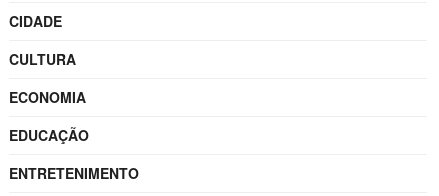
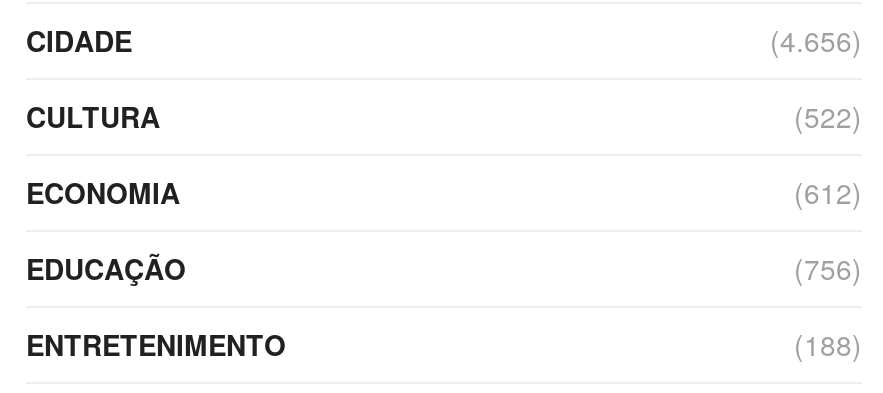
+ (4.656)

+ (522)

+ (612)

+ (756)

+ (188)
